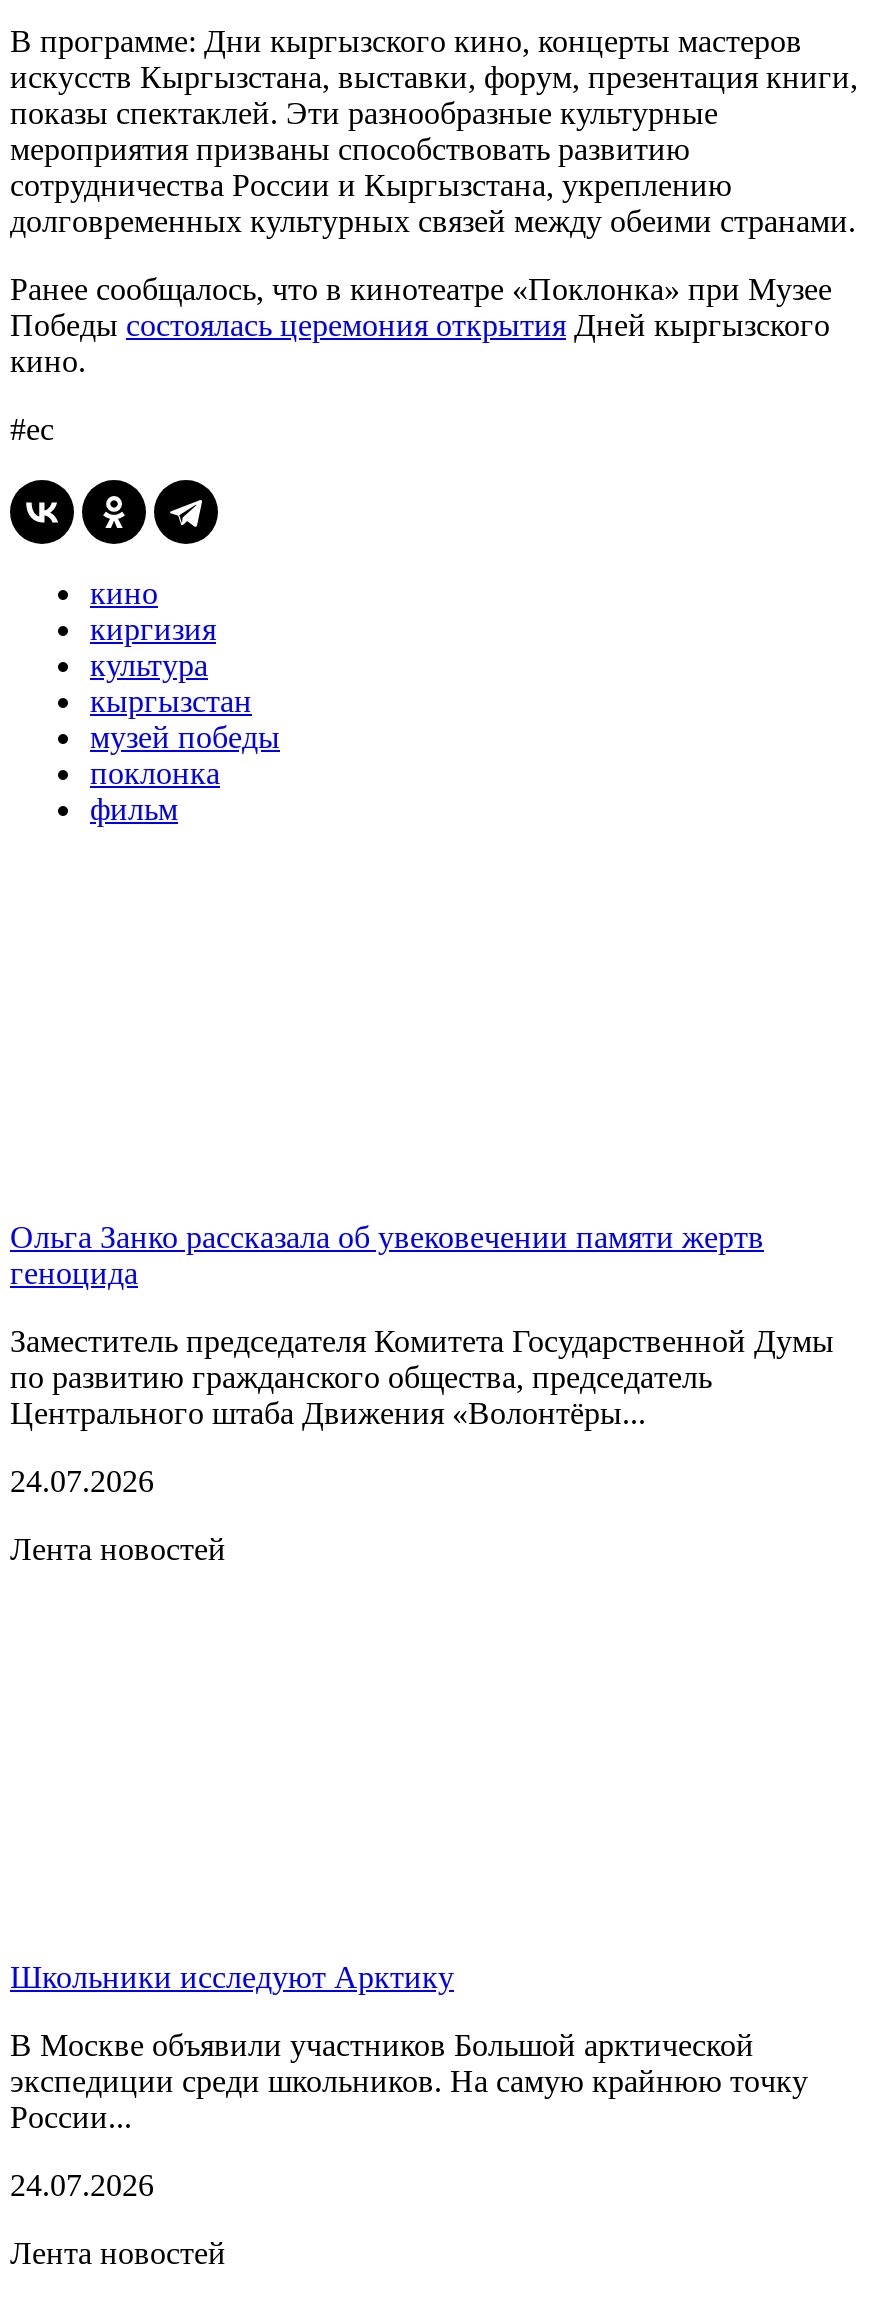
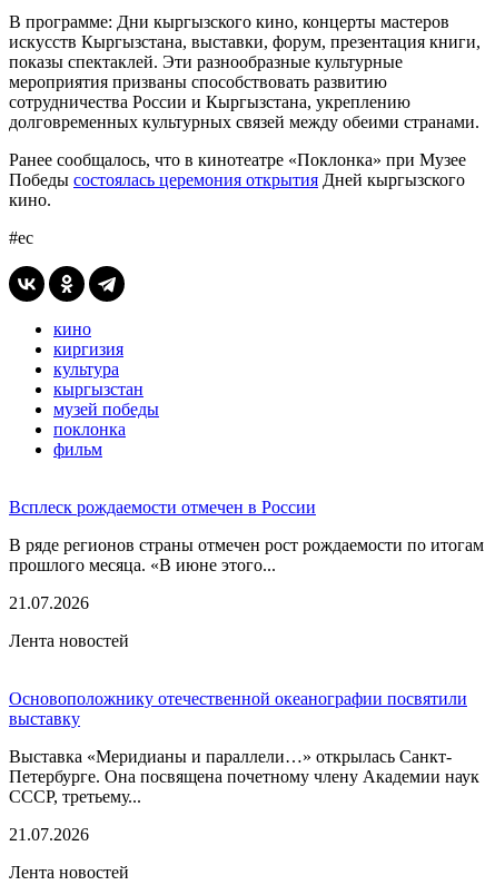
- Ольга Занко рассказала об увековечении памяти жертв
- геноцида
+ Всплеск рождаемости отмечен в России

- Заместитель председателя Комитета Государственной Думы
- по развитию гражданского общества, председатель
- Центрального штаба Движения «Волонтёры...
+ В ряде регионов страны отмечен рост рождаемости по итогам
+ прошлого месяца. «В июне этого...

- 24.07.2026
+ 21.07.2026

- Школьники исследуют Арктику
+ Основоположнику отечественной океанографии посвятили
+ выставку

- В Москве объявили участников Большой арктической
- экспедиции среди школьников. На самую крайнюю точку
- России...
+ Выставка «Меридианы и параллели…» открылась Санкт-
+ Петербурге. Она посвящена почетному члену Академии наук
+ СССР, третьему...

- 24.07.2026
+ 21.07.2026
